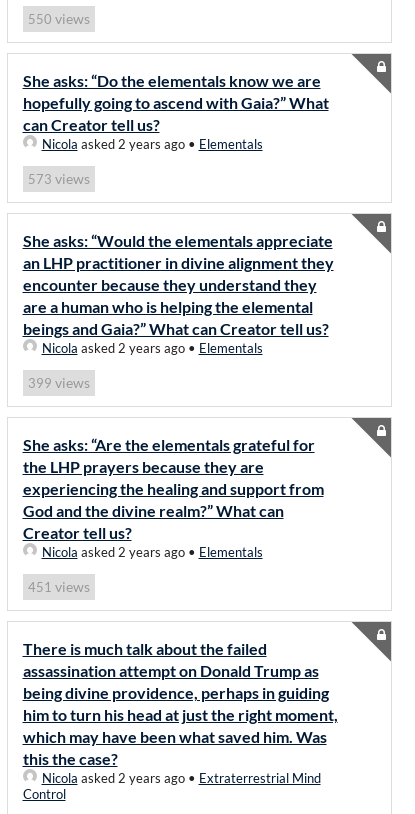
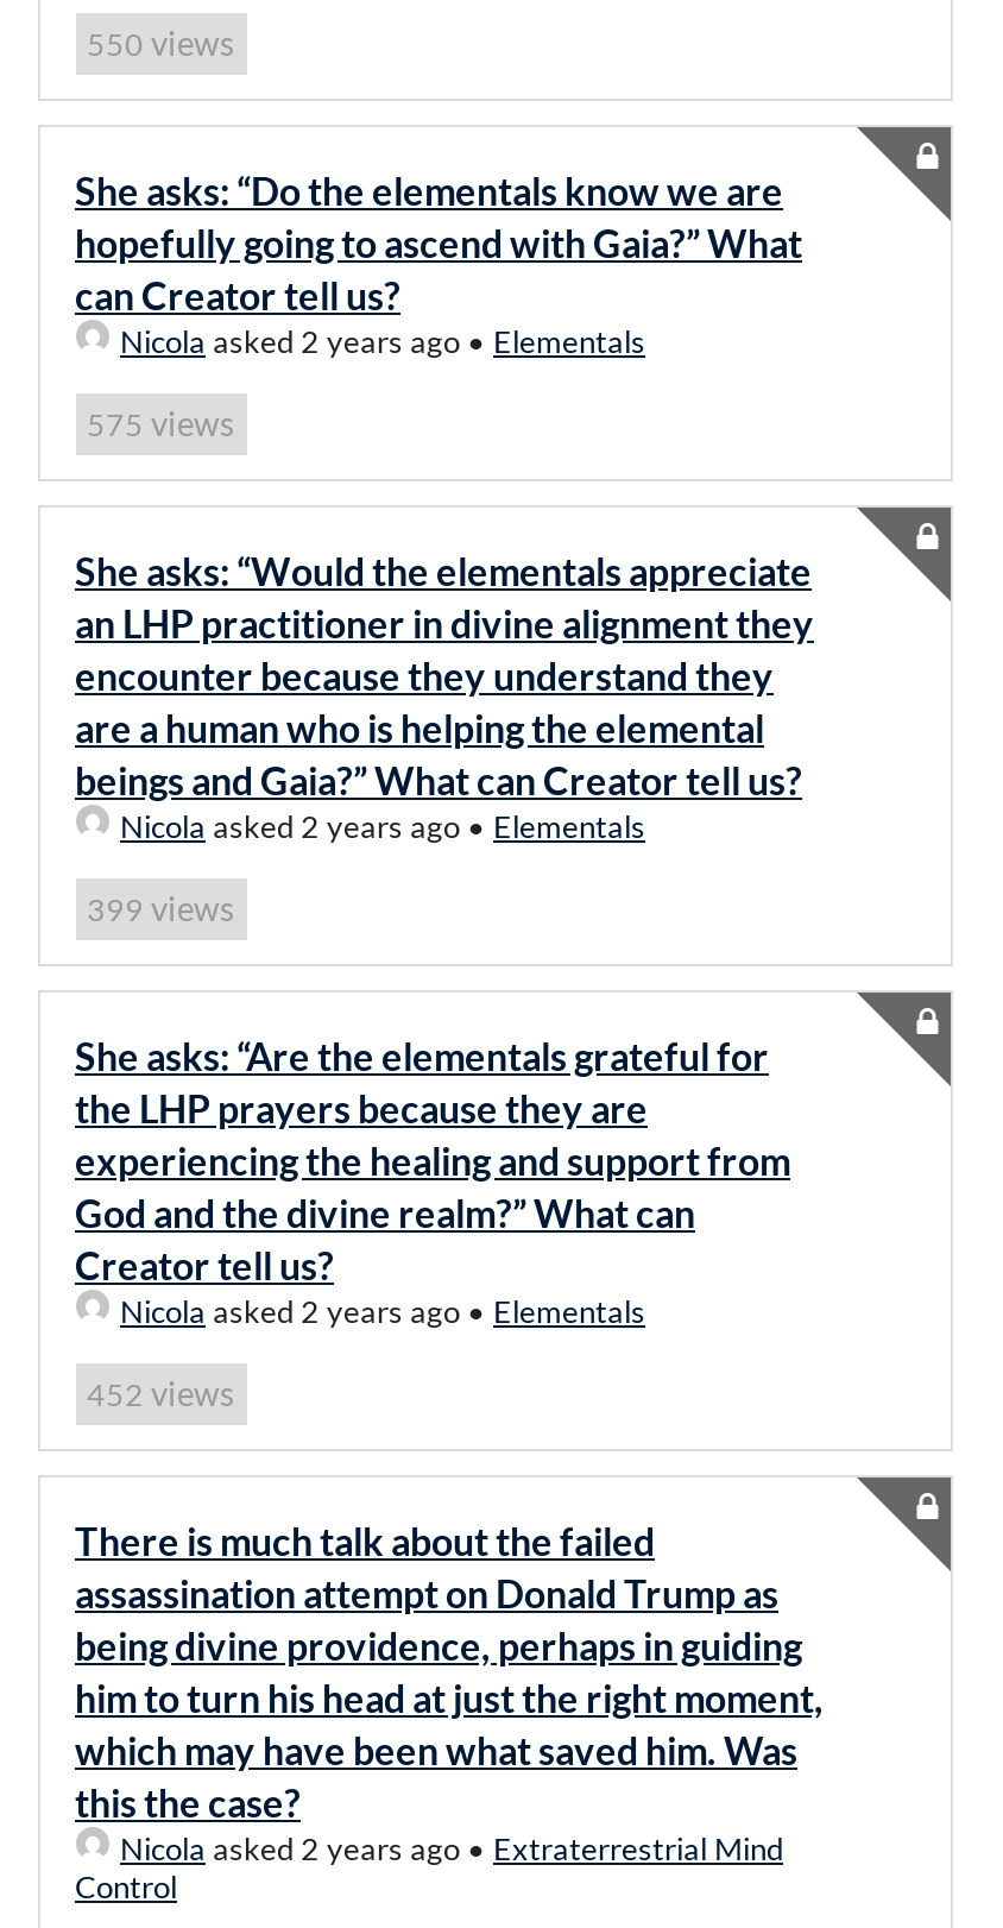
- 573 views
+ 575 views

- 451 views
+ 452 views
